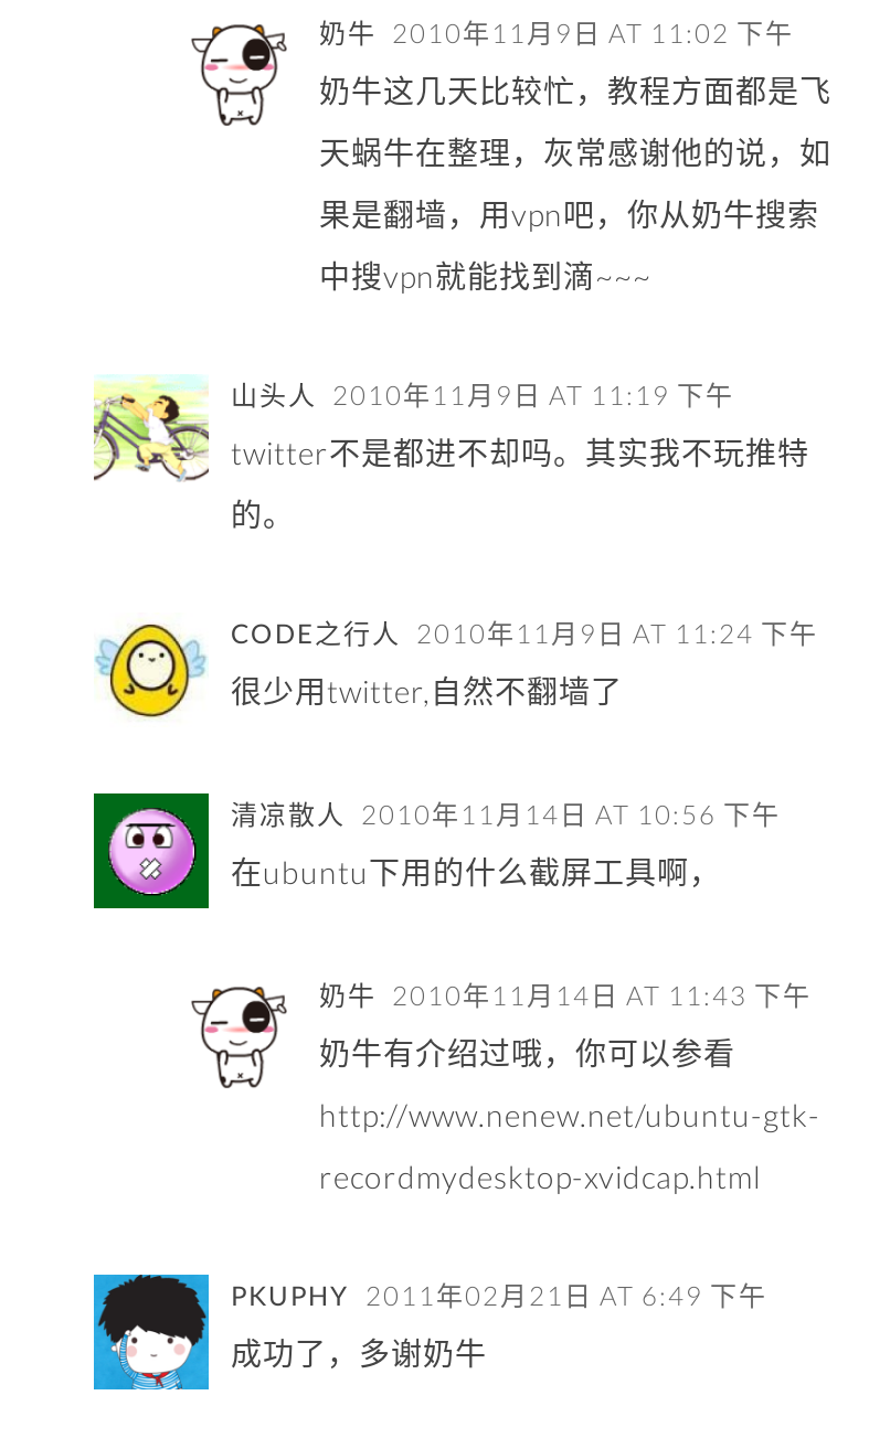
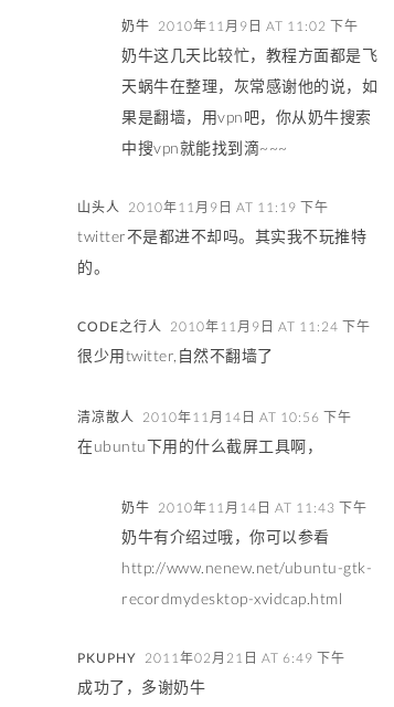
- [image]

- [image]

- [image]

- [image]

- [image]

- [image]
